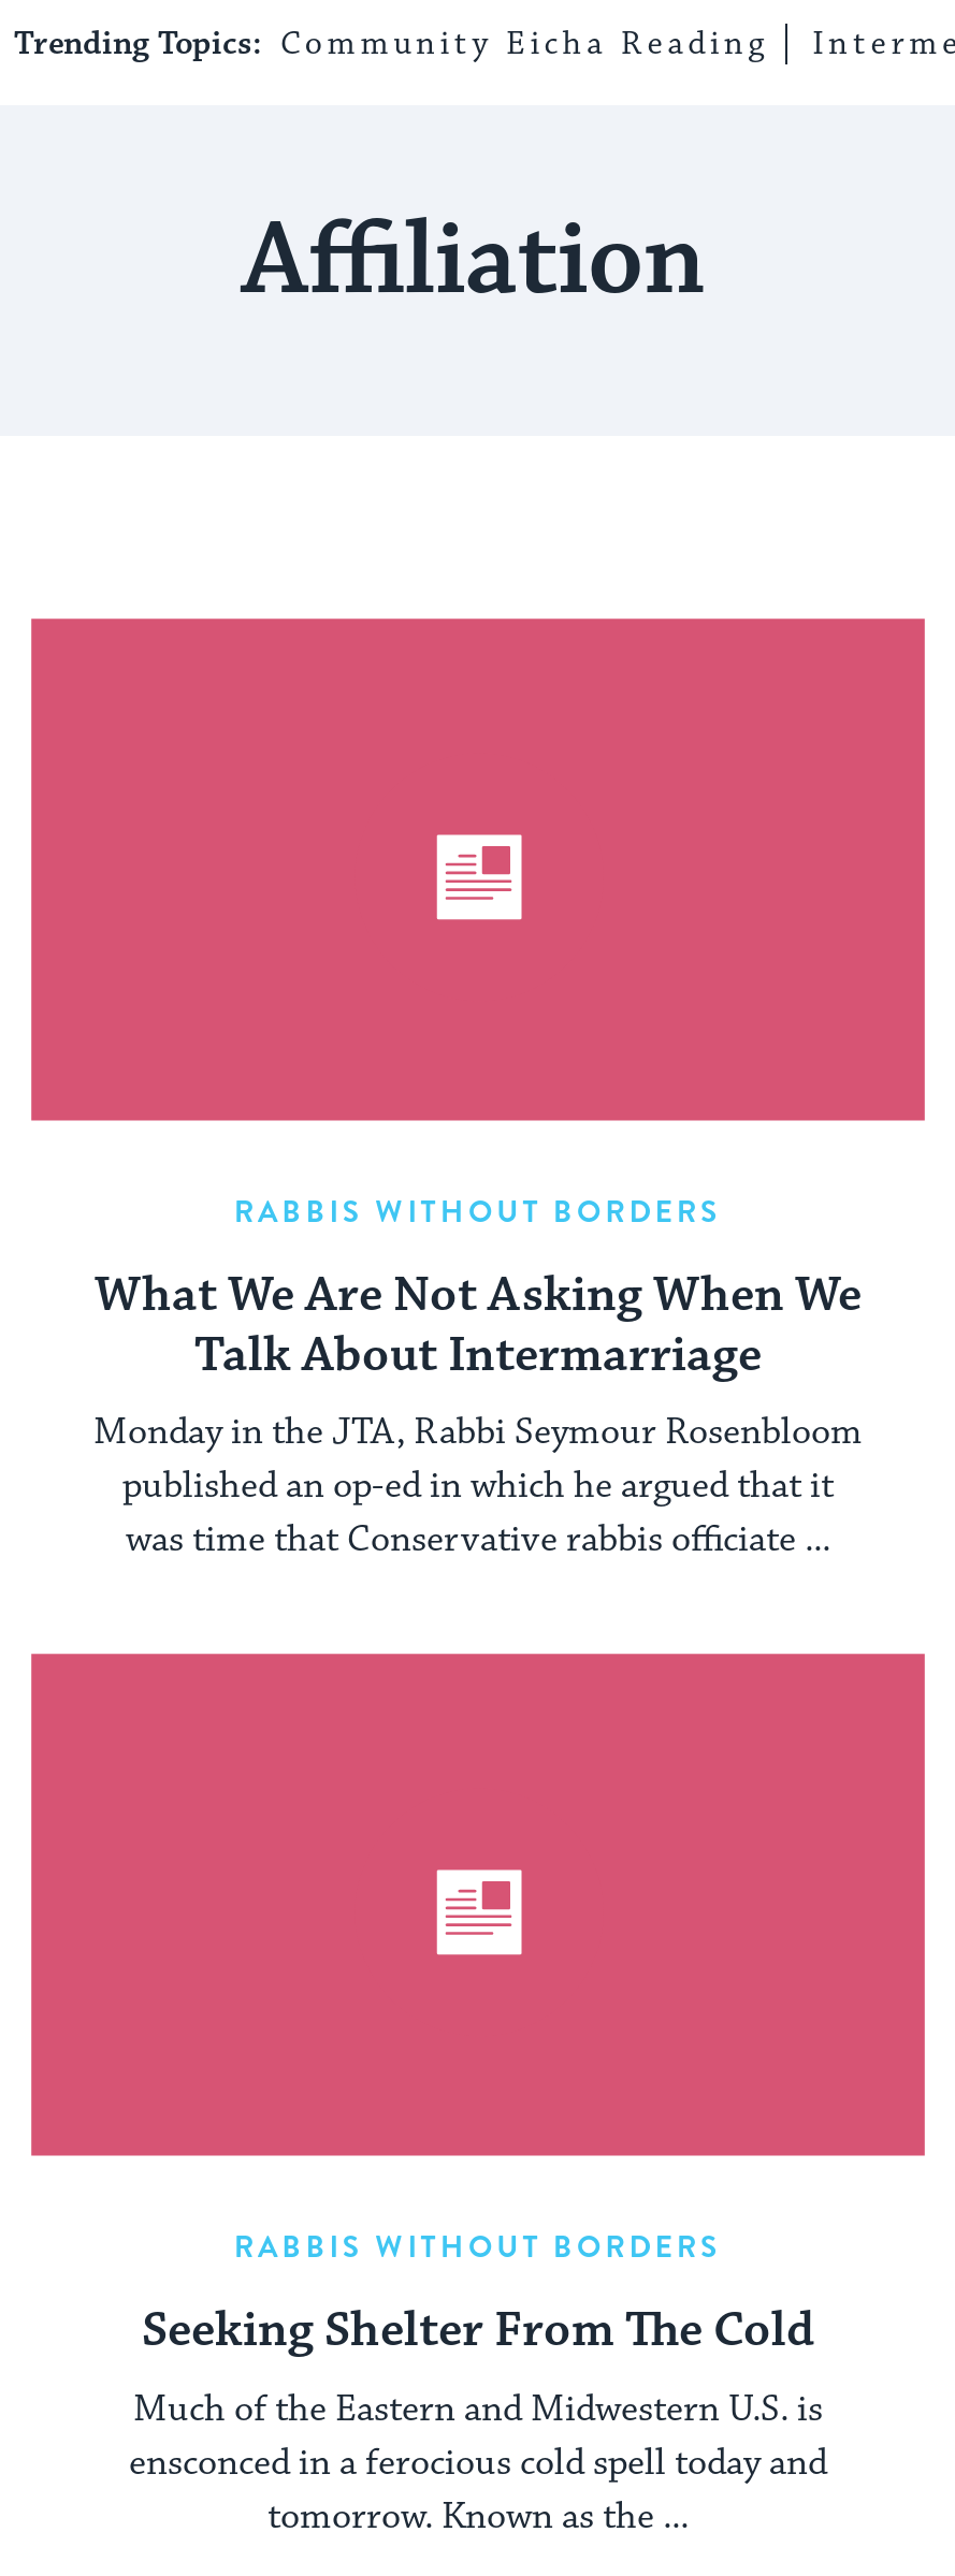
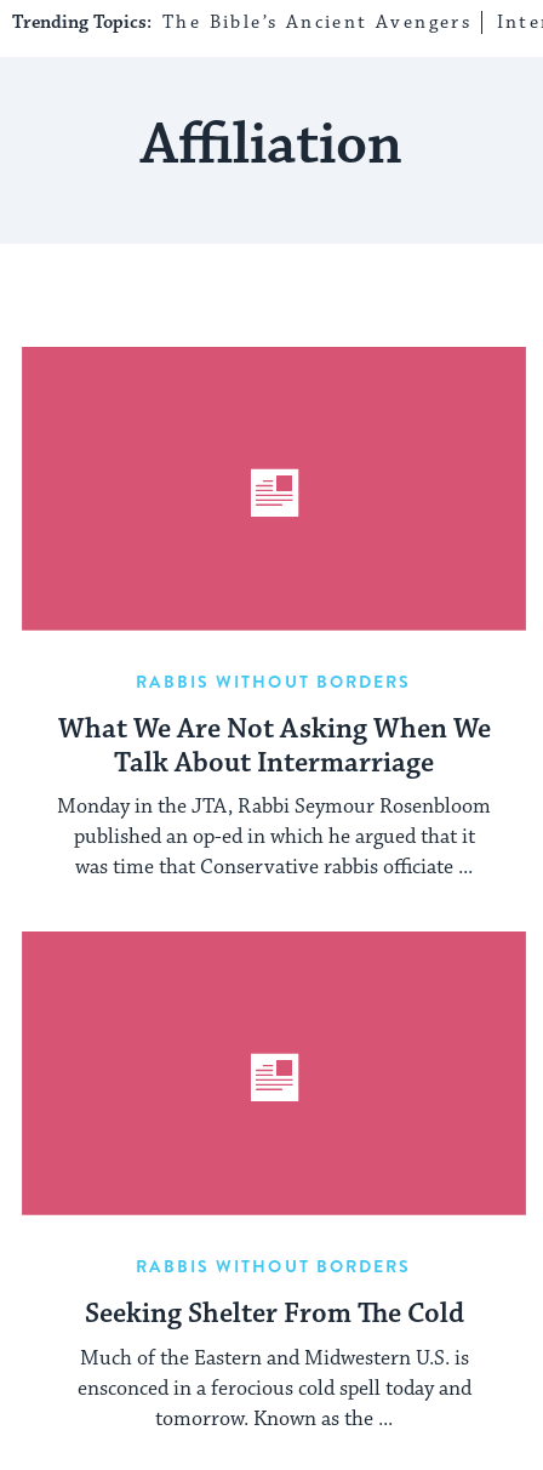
- Trending Topics: Community Eicha Reading
+ Trending Topics: The Bible’s Ancient Avengers
